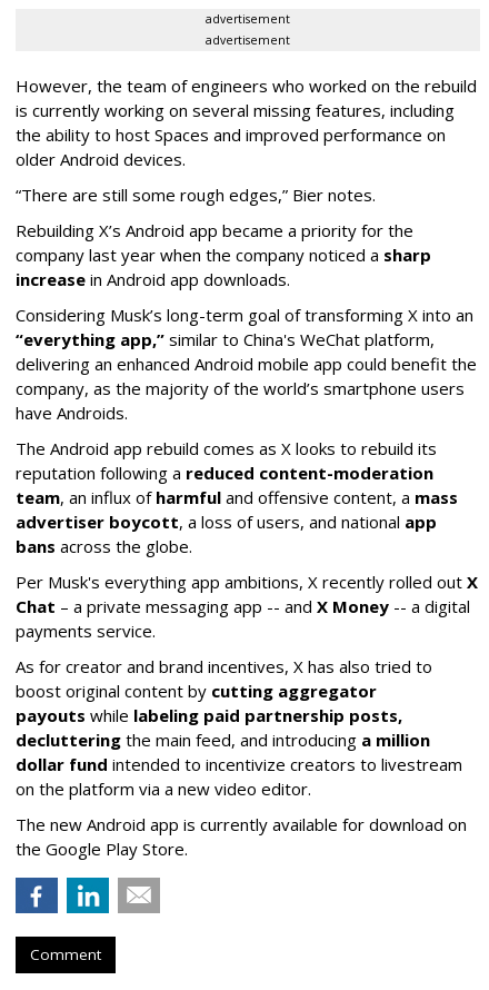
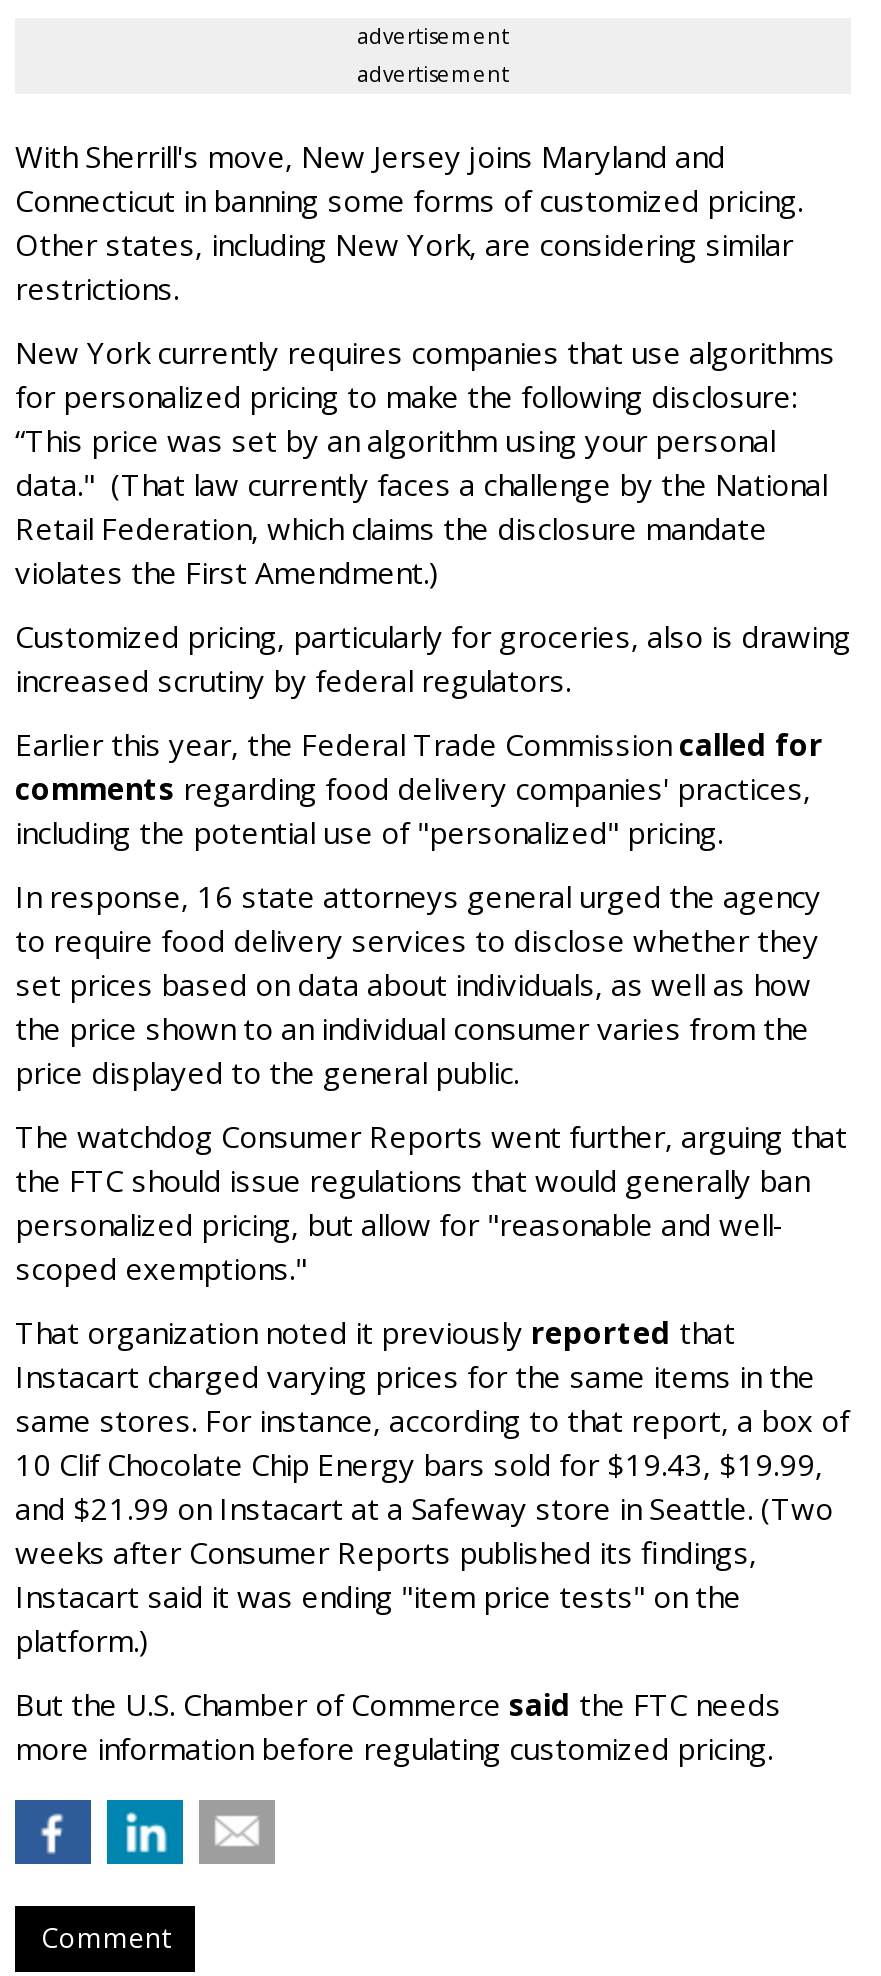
- However, the team of engineers who worked on the rebuild
- is currently working on several missing features, including
- the ability to host Spaces and improved performance on
- older Android devices.
+ With Sherrill's move, New Jersey joins Maryland and
+ Connecticut in banning some forms of customized pricing.
+ Other states, including New York, are considering similar
+ restrictions.

- “There are still some rough edges,” Bier notes.
+ New York currently requires companies that use algorithms
+ for personalized pricing to make the following disclosure:
+ “This price was set by an algorithm using your personal
+ data." (That law currently faces a challenge by the National
+ Retail Federation, which claims the disclosure mandate
+ violates the First Amendment.)

- Rebuilding X’s Android app became a priority for the
- company last year when the company noticed a sharp
- increase in Android app downloads.
+ Customized pricing, particularly for groceries, also is drawing
+ increased scrutiny by federal regulators.

- Considering Musk’s long-term goal of transforming X into an
- “everything app,” similar to China's WeChat platform,
- delivering an enhanced Android mobile app could benefit the
- company, as the majority of the world’s smartphone users
- have Androids.
+ Earlier this year, the Federal Trade Commission called for
+ comments regarding food delivery companies' practices,
+ including the potential use of "personalized" pricing.

- The Android app rebuild comes as X looks to rebuild its
- reputation following a reduced content-moderation
- team, an influx of harmful and offensive content, a mass
- advertiser boycott, a loss of users, and national app
- bans across the globe.
+ In response, 16 state attorneys general urged the agency
+ to require food delivery services to disclose whether they
+ set prices based on data about individuals, as well as how
+ the price shown to an individual consumer varies from the
+ price displayed to the general public.

- Per Musk's everything app ambitions, X recently rolled out X
- Chat – a private messaging app -- and X Money -- a digital
- payments service.
+ The watchdog Consumer Reports went further, arguing that
+ the FTC should issue regulations that would generally ban
+ personalized pricing, but allow for "reasonable and well-
+ scoped exemptions."

- As for creator and brand incentives, X has also tried to
- boost original content by cutting aggregator
- payouts while labeling paid partnership posts,
- decluttering the main feed, and introducing a million
- dollar fund intended to incentivize creators to livestream
- on the platform via a new video editor.
+ That organization noted it previously reported that
+ Instacart charged varying prices for the same items in the
+ same stores. For instance, according to that report, a box of
+ 10 Clif Chocolate Chip Energy bars sold for $19.43, $19.99,
+ and $21.99 on Instacart at a Safeway store in Seattle. (Two
+ weeks after Consumer Reports published its findings,
+ Instacart said it was ending "item price tests" on the
+ platform.)

- The new Android app is currently available for download on
- the Google Play Store.
+ But the U.S. Chamber of Commerce said the FTC needs
+ more information before regulating customized pricing.
